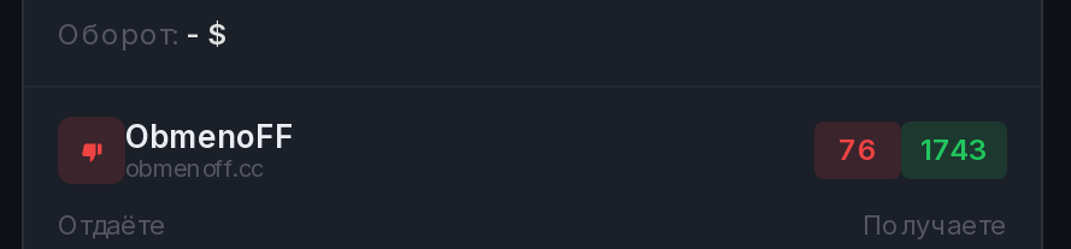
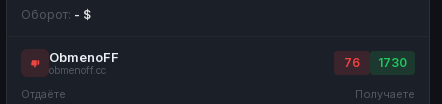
- 76 1743
+ 76 1730
